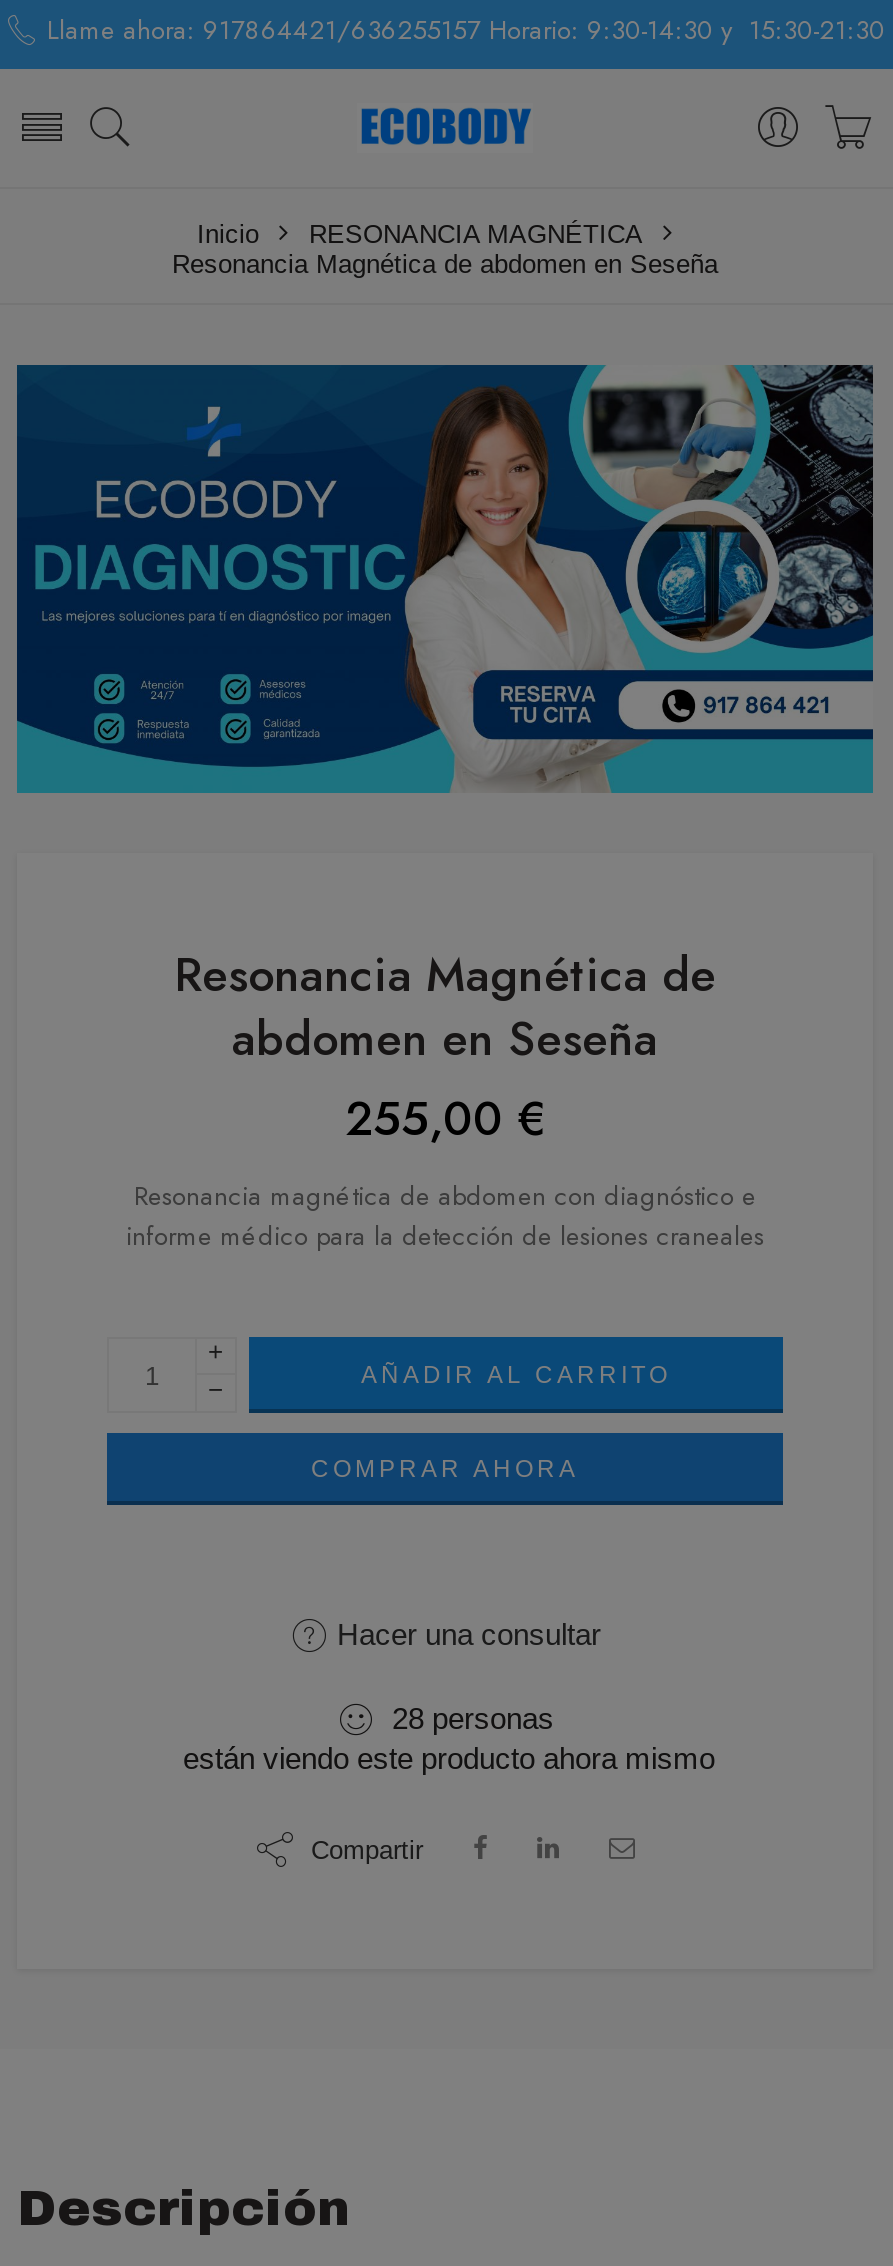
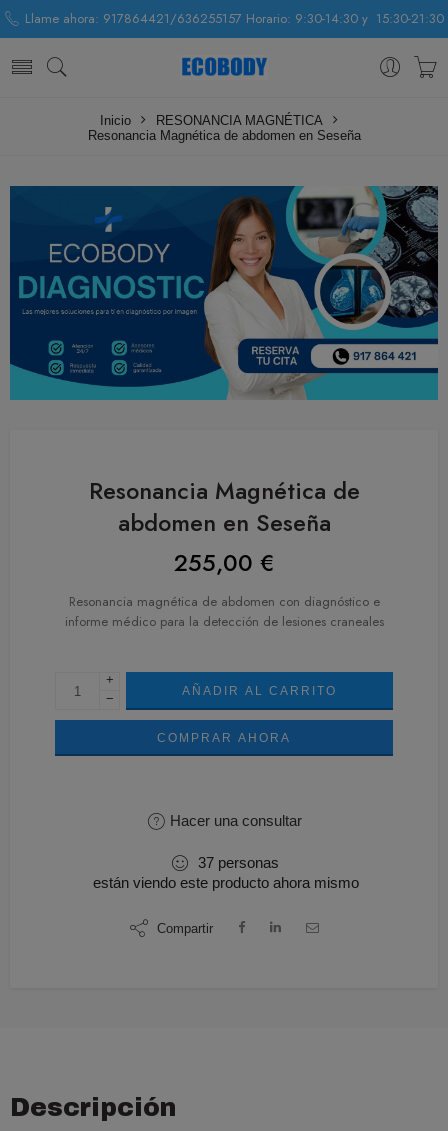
- 28 personas
+ 37 personas
